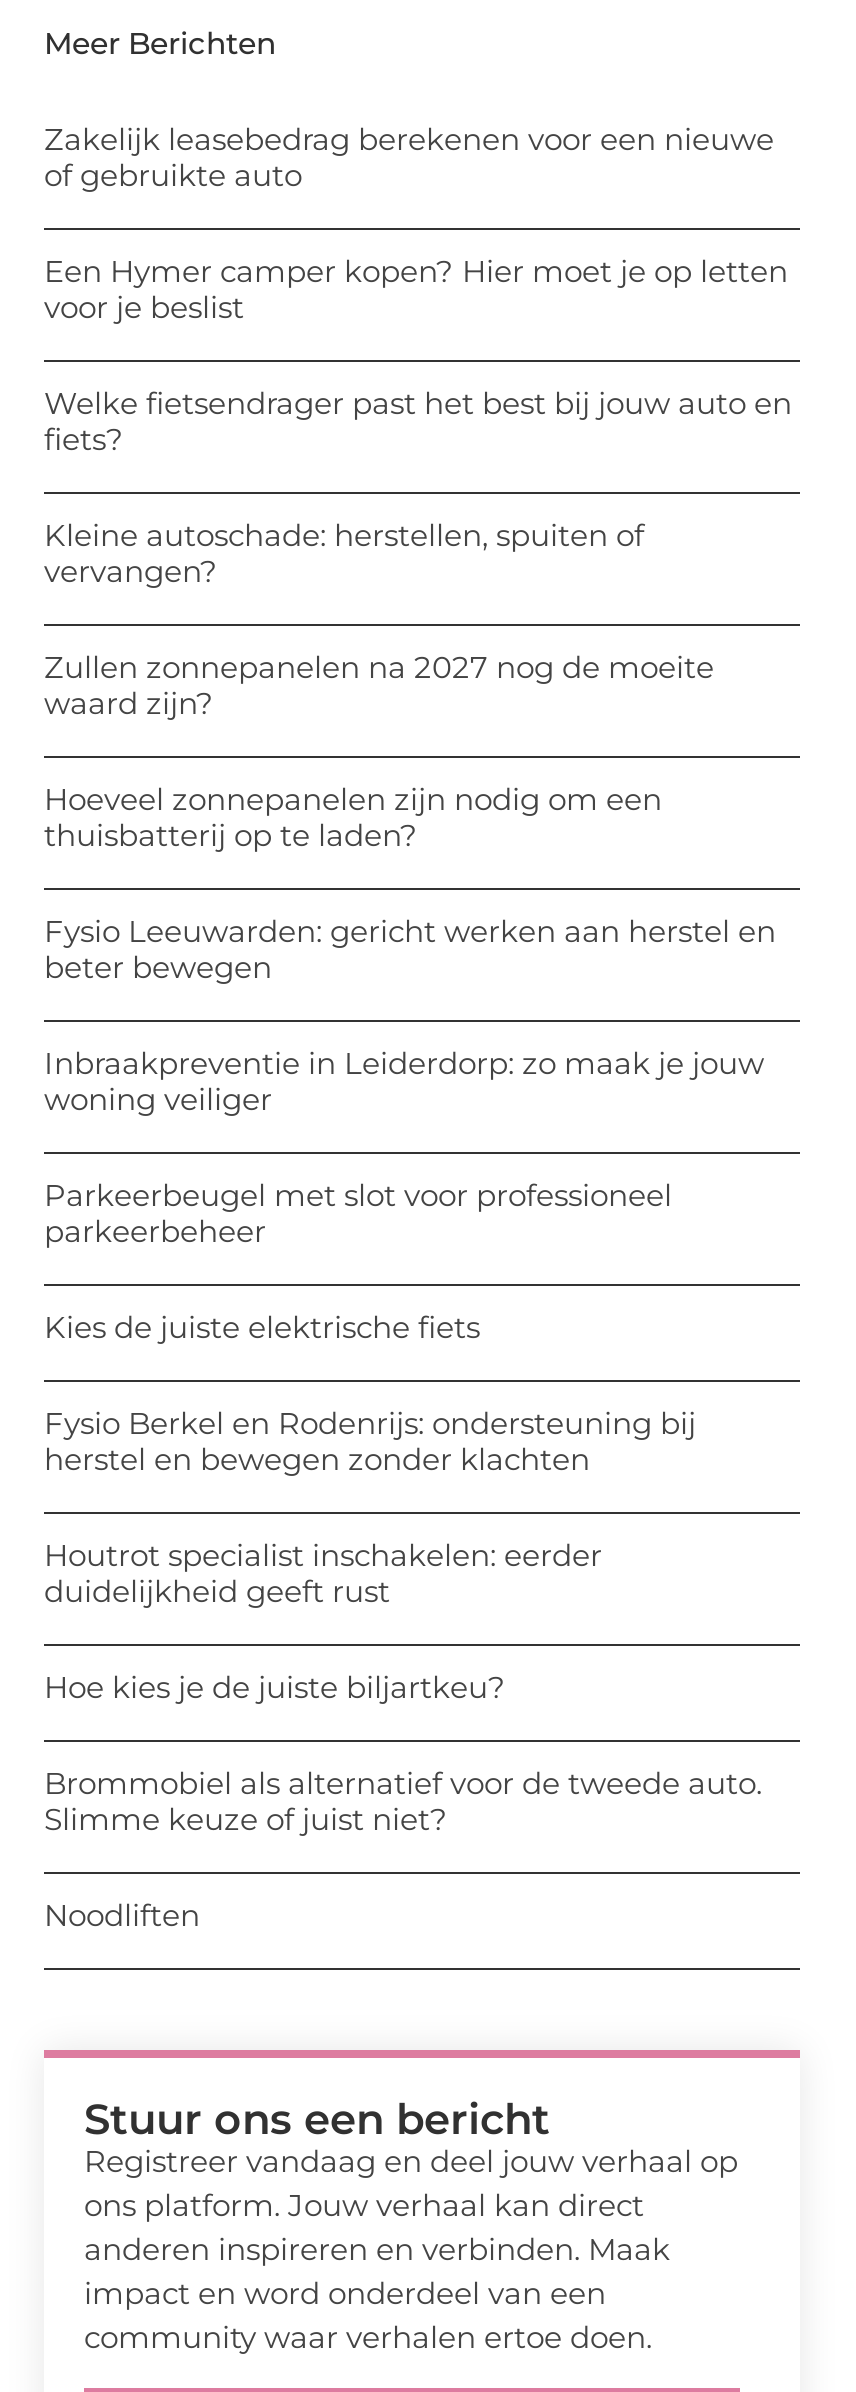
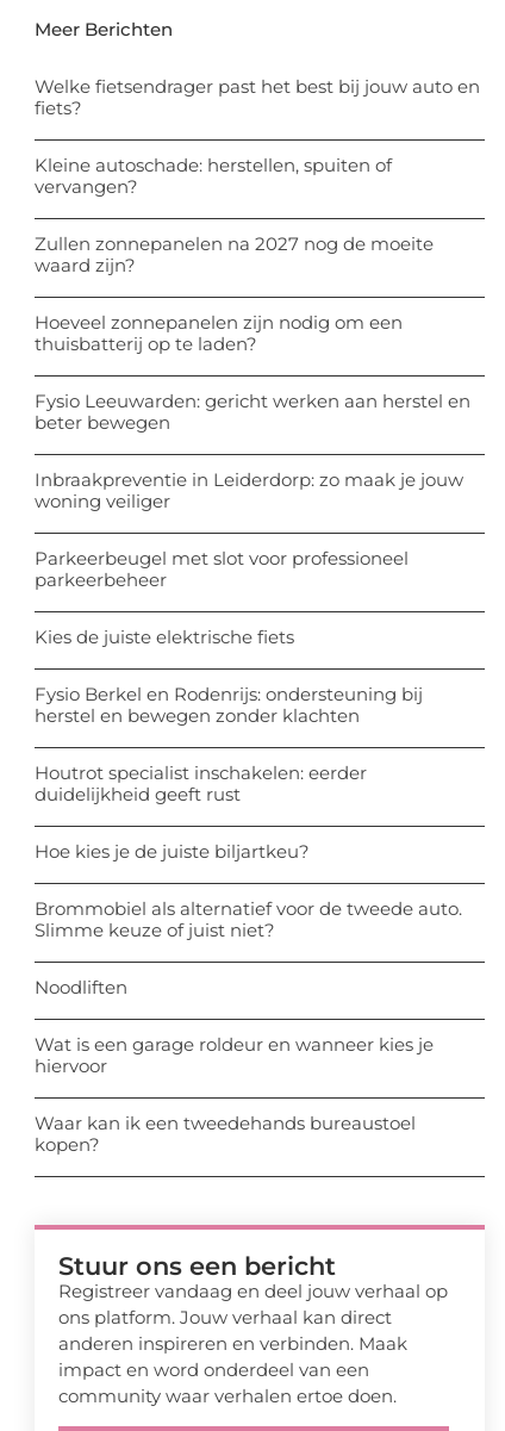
- Zakelijk leasebedrag berekenen voor een nieuwe
- of gebruikte auto
- Een Hymer camper kopen? Hier moet je op letten
- voor je beslist

moved up: Welke fietsendrager past het best bij jouw auto en | fiets? | Kleine autoschade: herstellen, spuiten of | ... | Slimme keuze of juist niet? | Noodliften

+ Wat is een garage roldeur en wanneer kies je
+ hiervoor
+ Waar kan ik een tweedehands bureaustoel
+ kopen?
